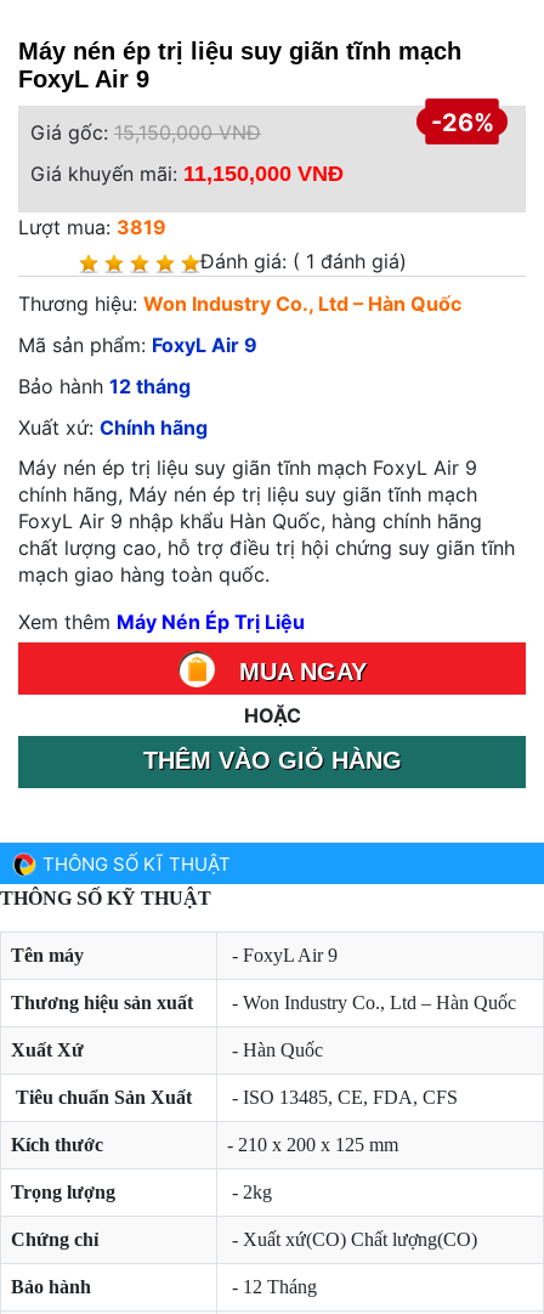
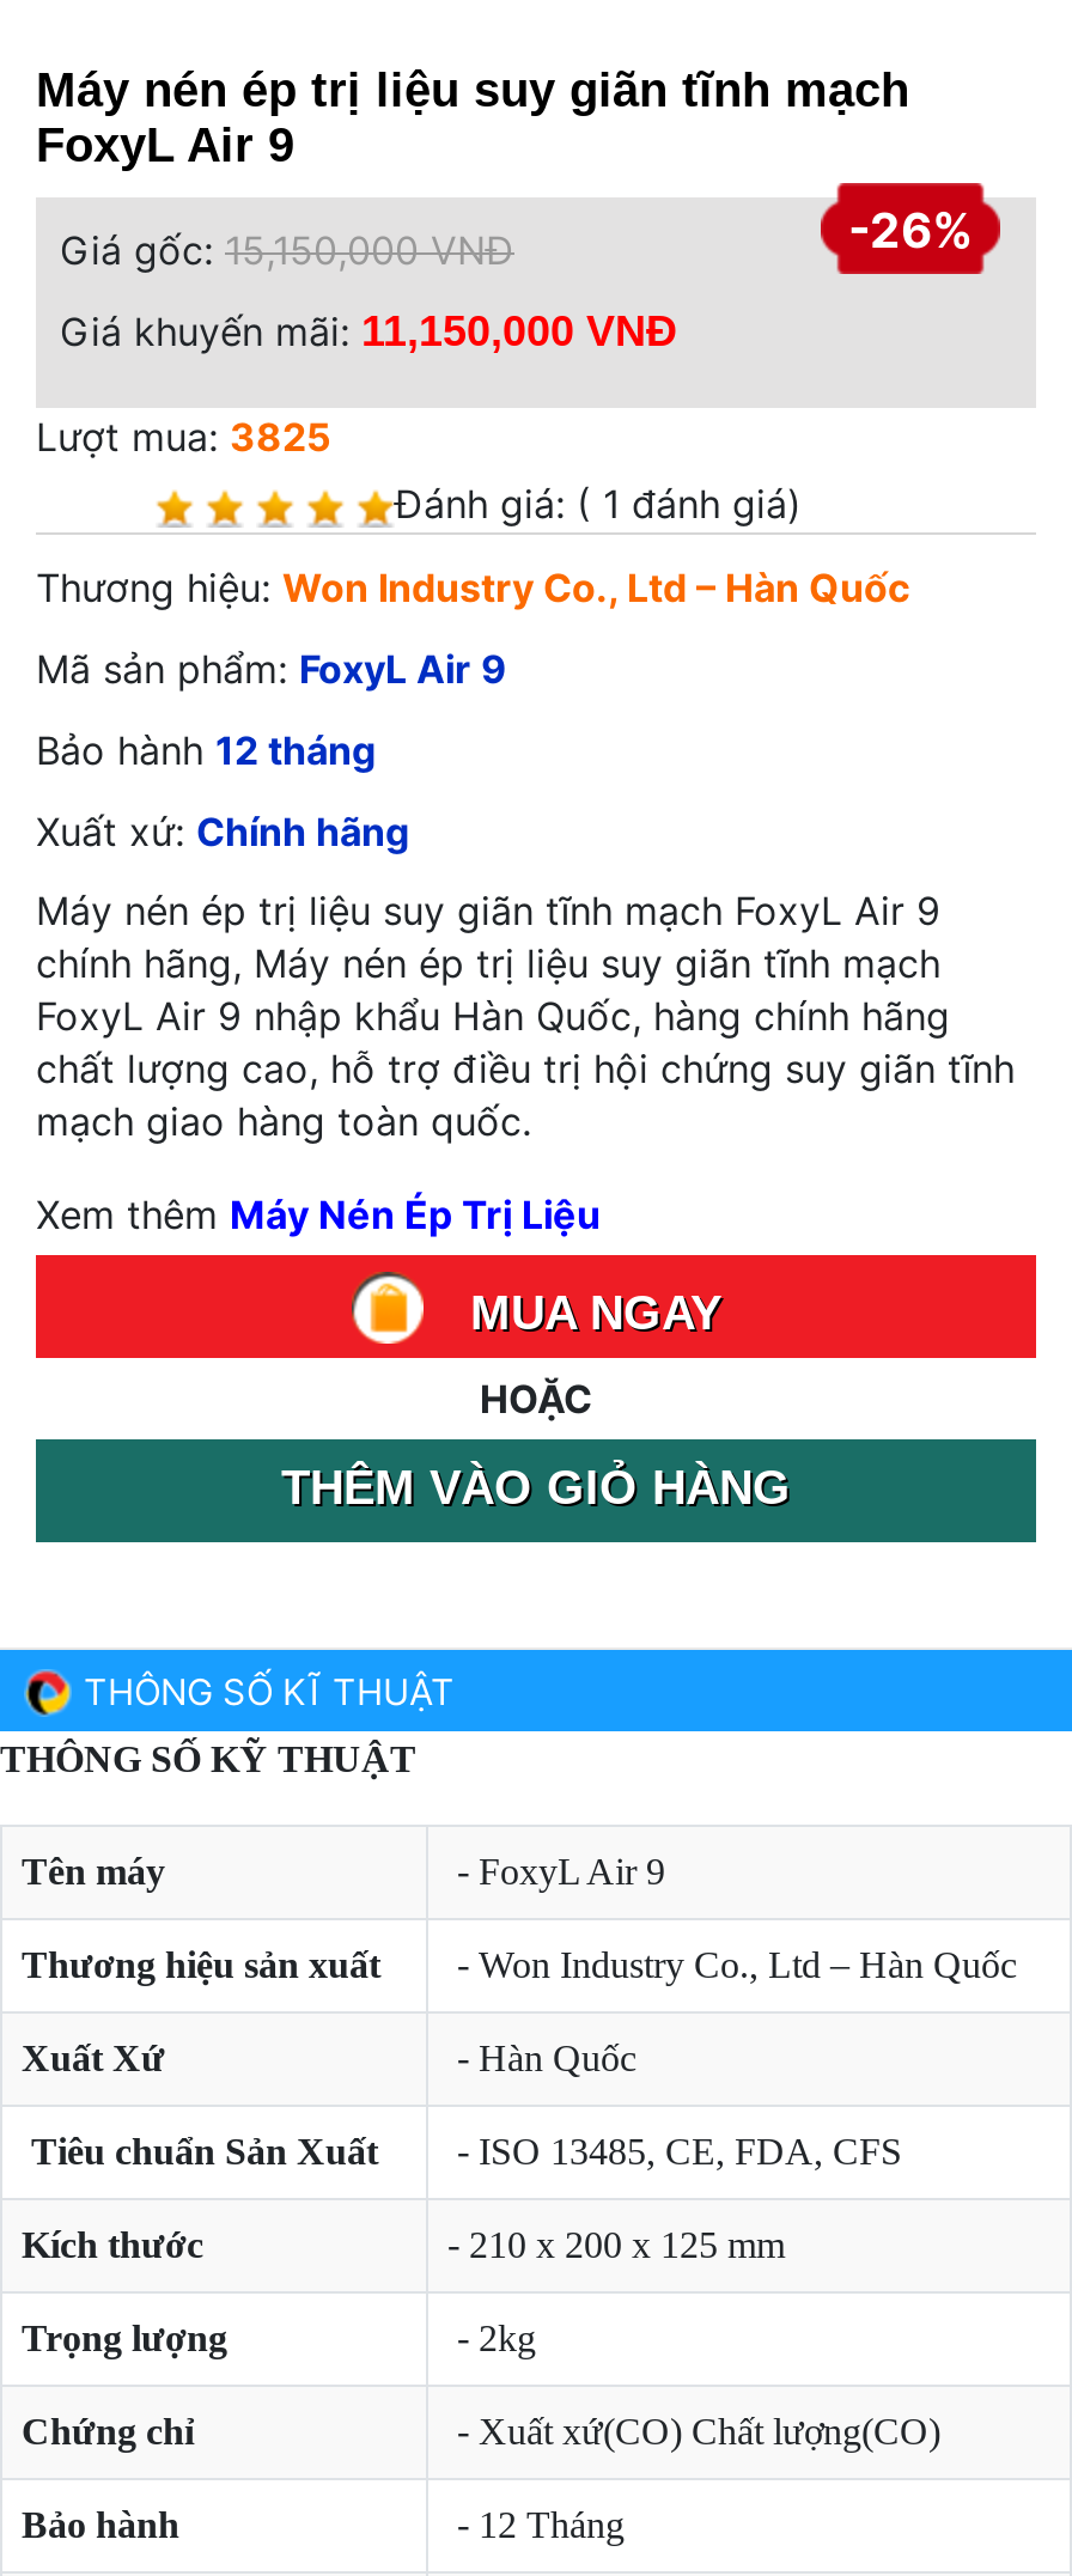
- Lượt mua: 3819
+ Lượt mua: 3825
